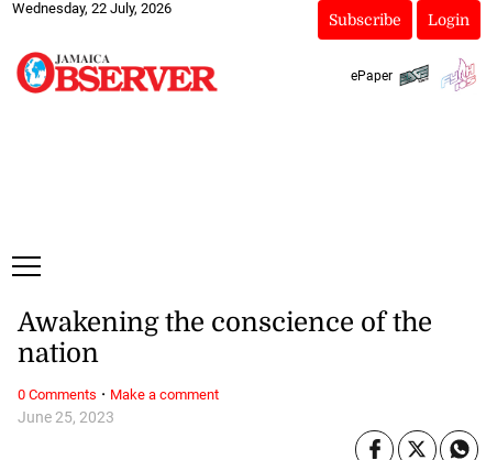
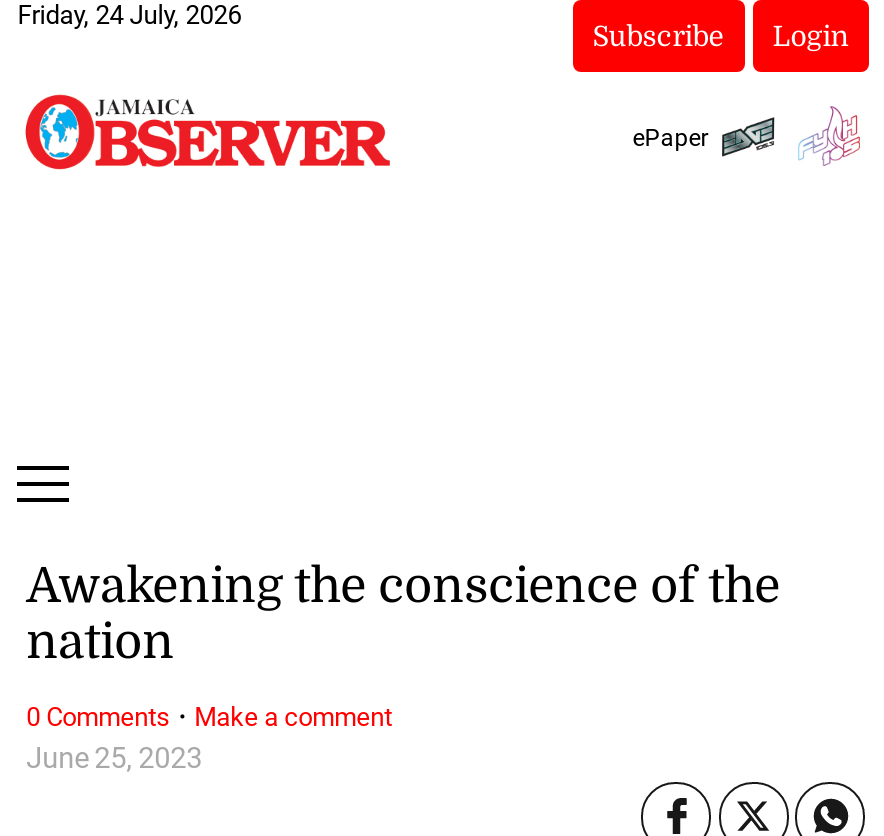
- Wednesday, 22 July, 2026
+ Friday, 24 July, 2026
